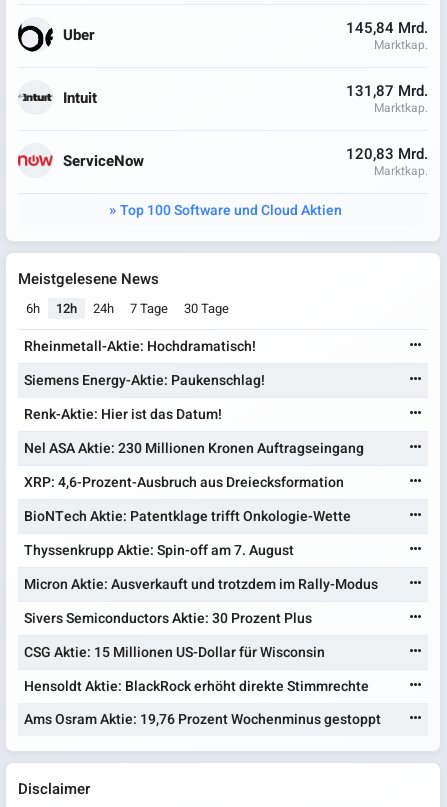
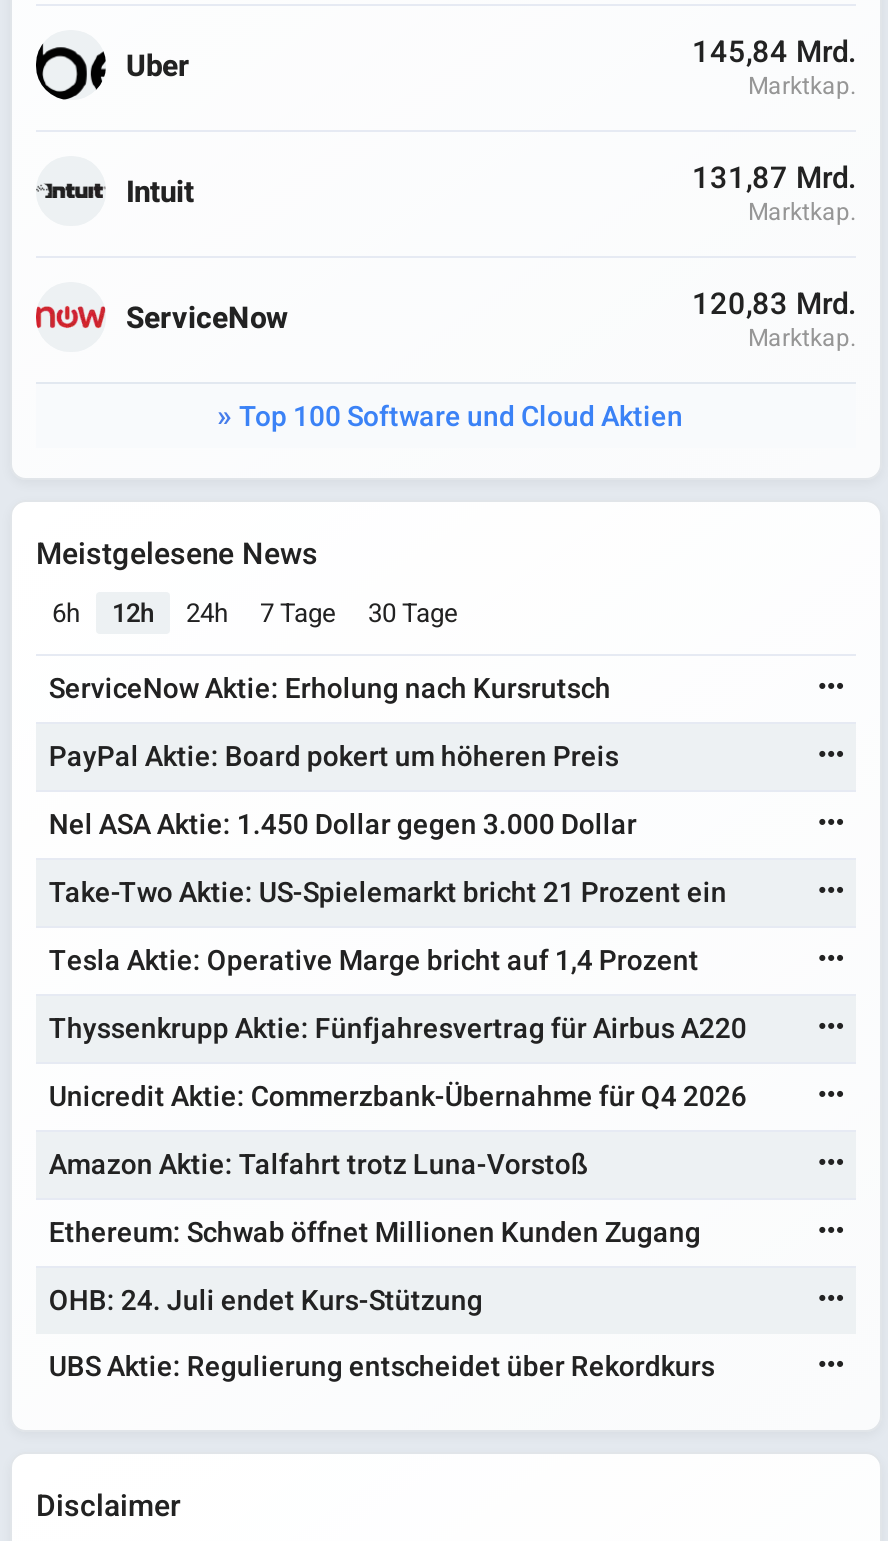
- Rheinmetall-Aktie: Hochdramatisch!
- Siemens Energy-Aktie: Paukenschlag!
- Renk-Aktie: Hier ist das Datum!
- Nel ASA Aktie: 230 Millionen Kronen Auftragseingang
- XRP: 4,6-Prozent-Ausbruch aus Dreiecksformation
- BioNTech Aktie: Patentklage trifft Onkologie-Wette
- Thyssenkrupp Aktie: Spin-off am 7. August
- Micron Aktie: Ausverkauft und trotzdem im Rally-Modus
- Sivers Semiconductors Aktie: 30 Prozent Plus
- CSG Aktie: 15 Millionen US-Dollar für Wisconsin
- Hensoldt Aktie: BlackRock erhöht direkte Stimmrechte
- Ams Osram Aktie: 19,76 Prozent Wochenminus gestoppt
+ ServiceNow Aktie: Erholung nach Kursrutsch
+ PayPal Aktie: Board pokert um höheren Preis
+ Nel ASA Aktie: 1.450 Dollar gegen 3.000 Dollar
+ Take-Two Aktie: US-Spielemarkt bricht 21 Prozent ein
+ Tesla Aktie: Operative Marge bricht auf 1,4 Prozent
+ Thyssenkrupp Aktie: Fünfjahresvertrag für Airbus A220
+ Unicredit Aktie: Commerzbank-Übernahme für Q4 2026
+ Amazon Aktie: Talfahrt trotz Luna-Vorstoß
+ Ethereum: Schwab öffnet Millionen Kunden Zugang
+ OHB: 24. Juli endet Kurs-Stützung
+ UBS Aktie: Regulierung entscheidet über Rekordkurs
